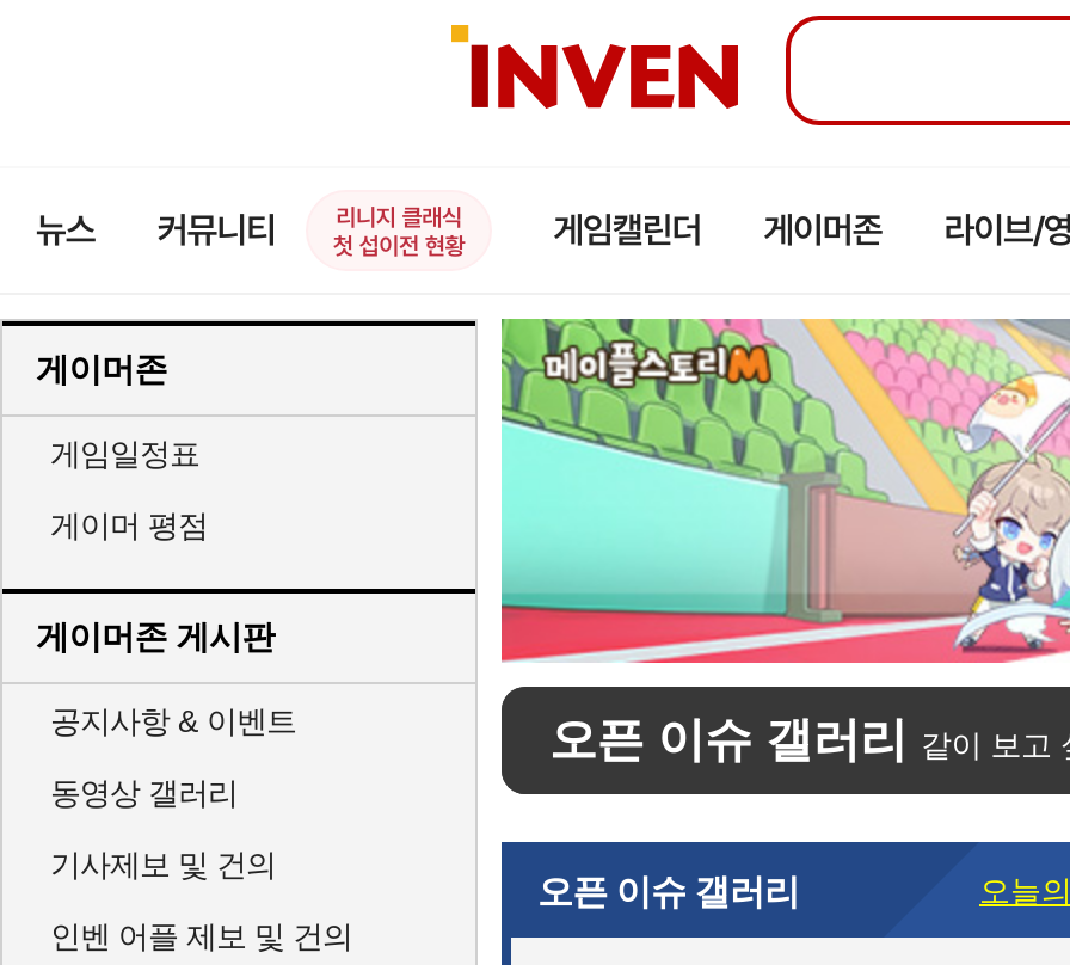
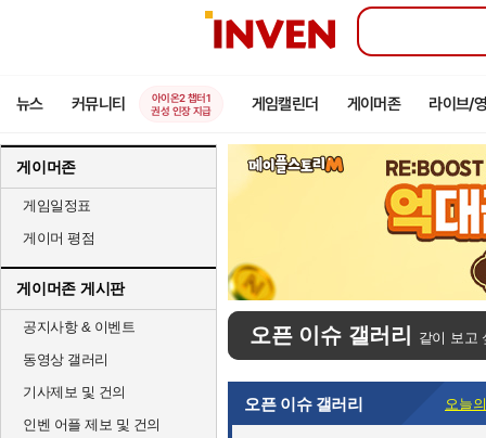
- 리니지 클래식
- 첫 섭이전 현황
+ 아이온2 챕터1
+ 권성 인장 지급

- [image]
+ [image]
